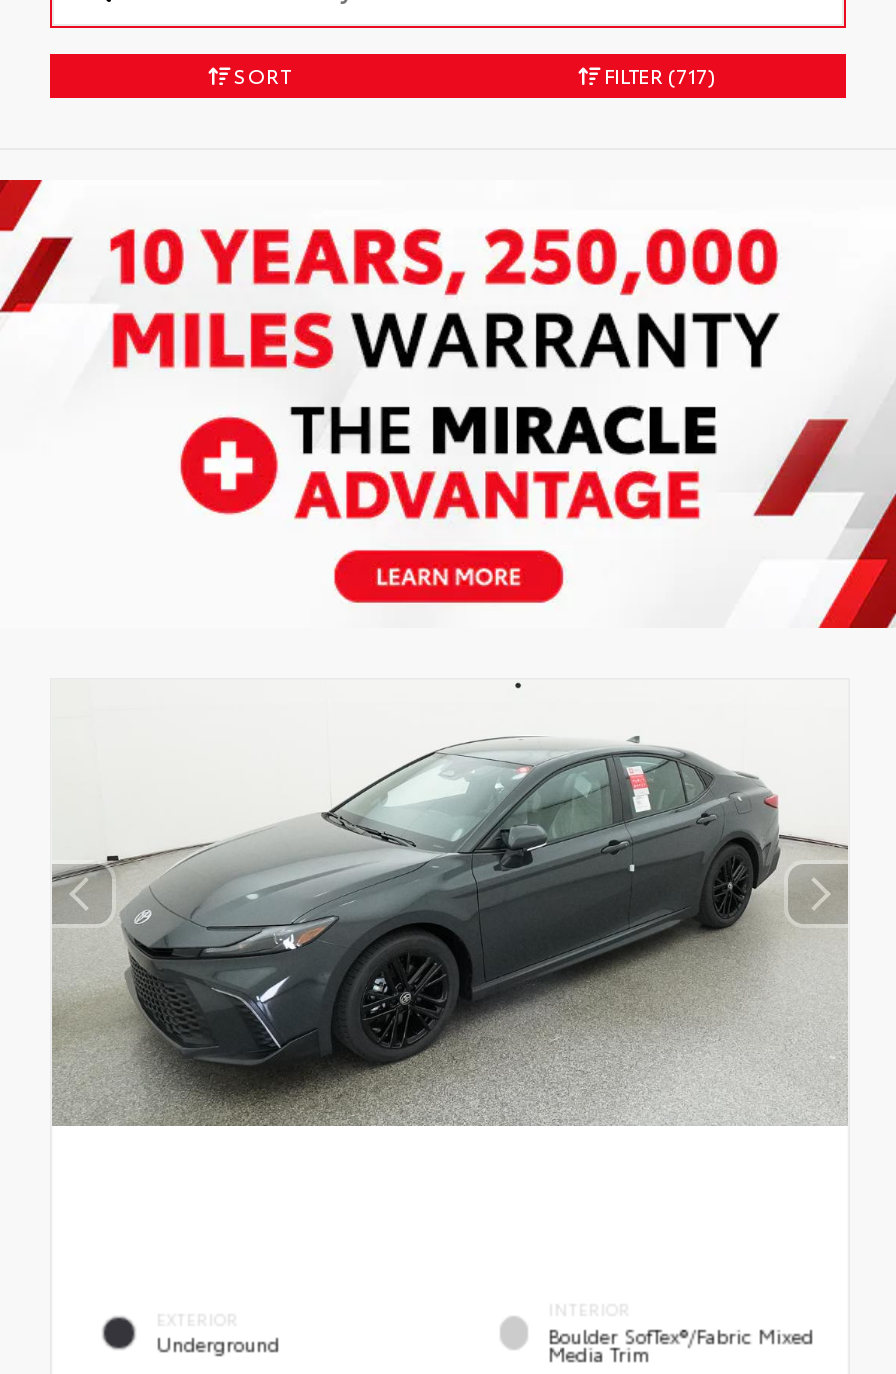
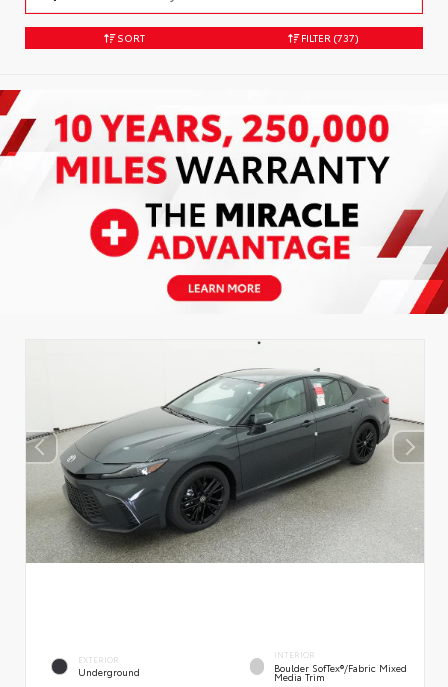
- FILTER (717)
+ FILTER (737)
